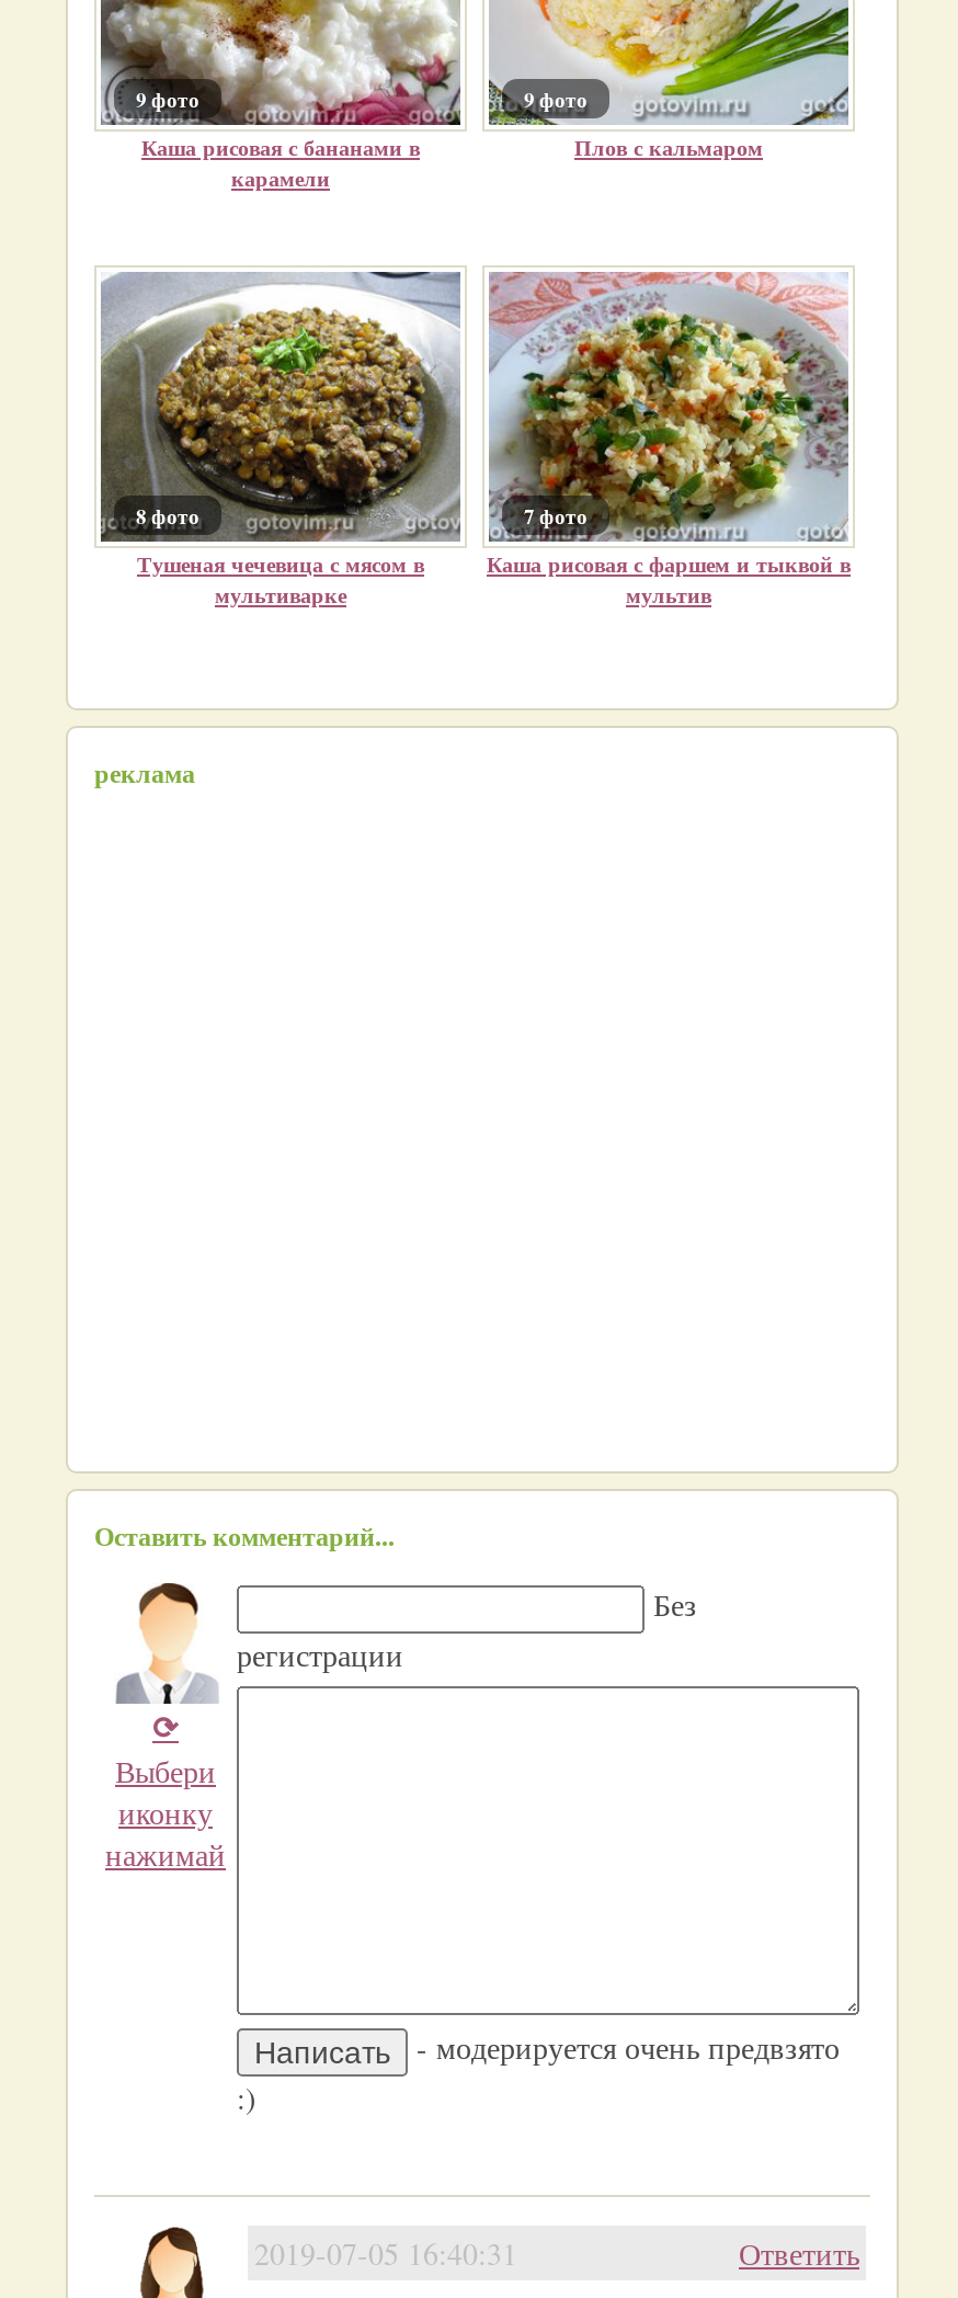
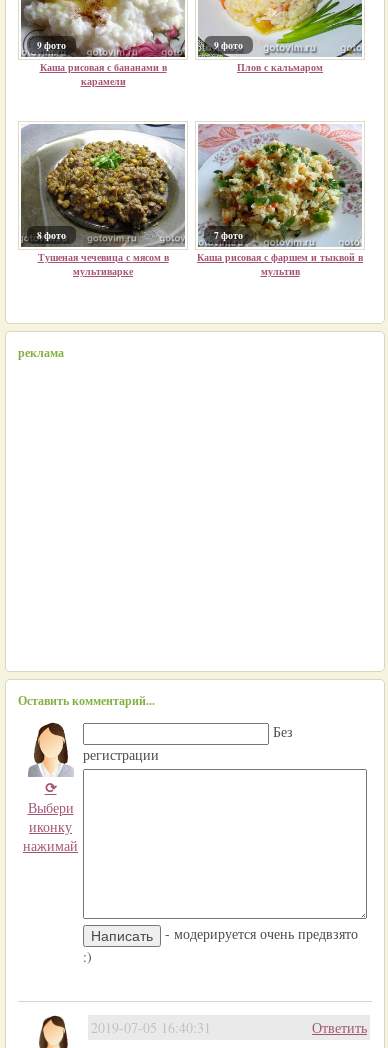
- [image]
+ [image]
